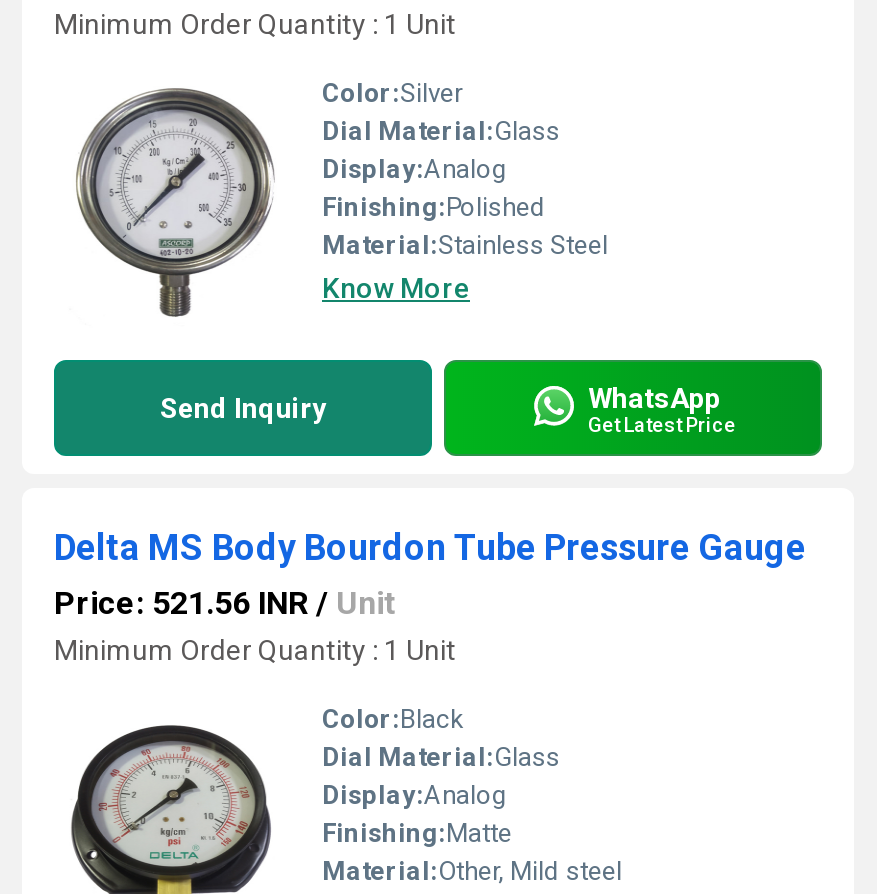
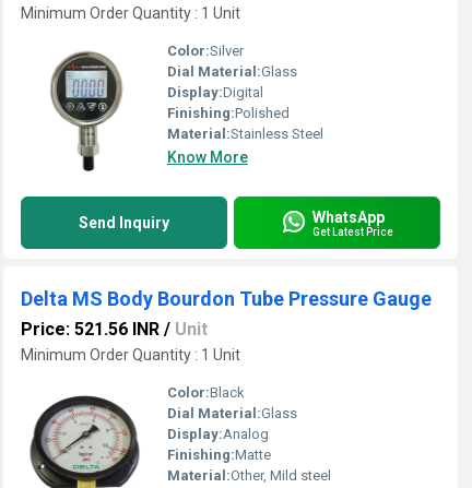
- [image]
- Display:Analog
+ [image]
+ Display:Digital
